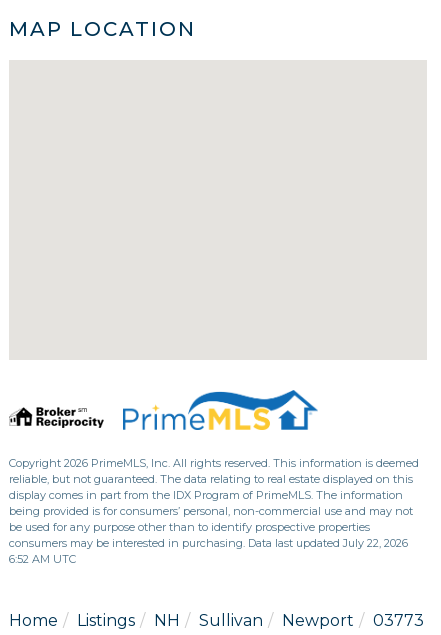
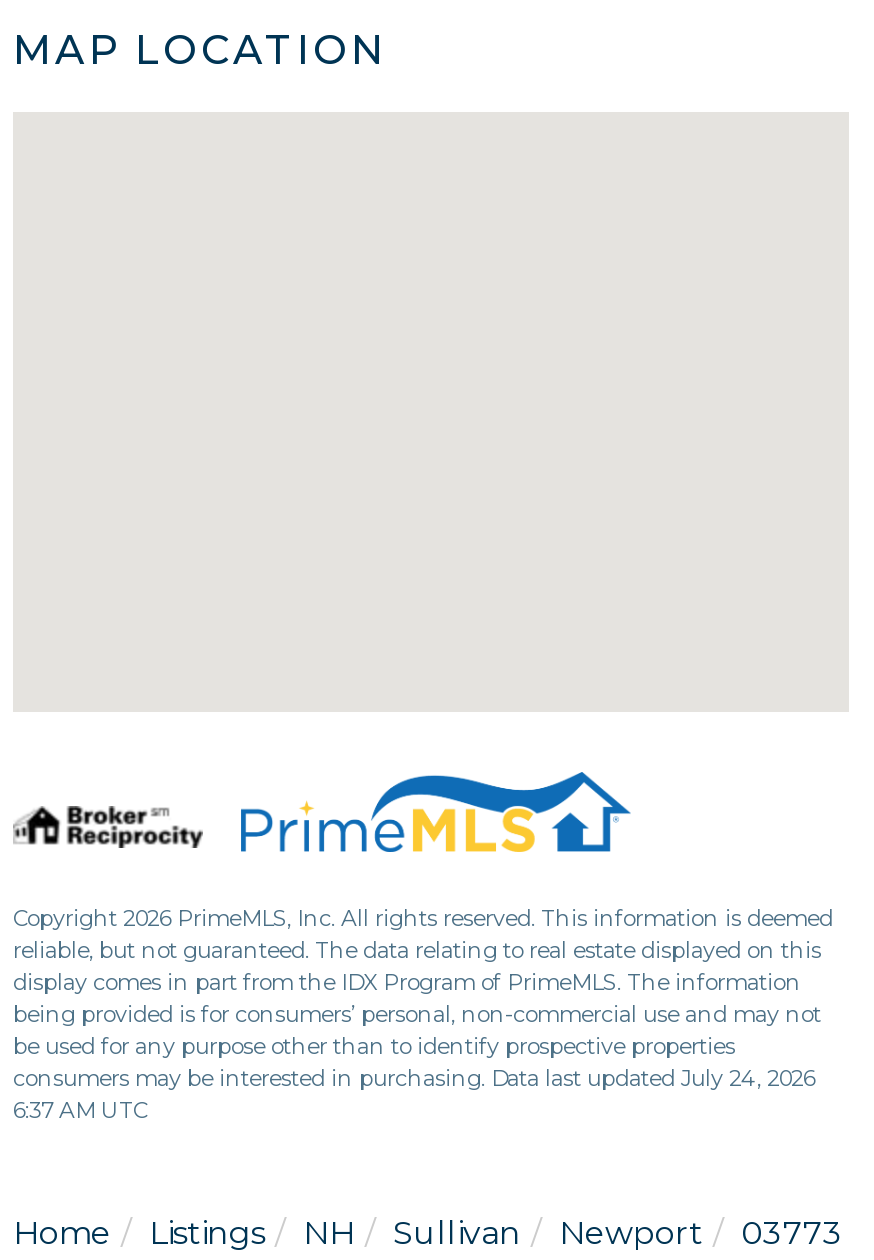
- consumers may be interested in purchasing. Data last updated July 22, 2026
+ consumers may be interested in purchasing. Data last updated July 24, 2026

- 6:52 AM UTC
+ 6:37 AM UTC
